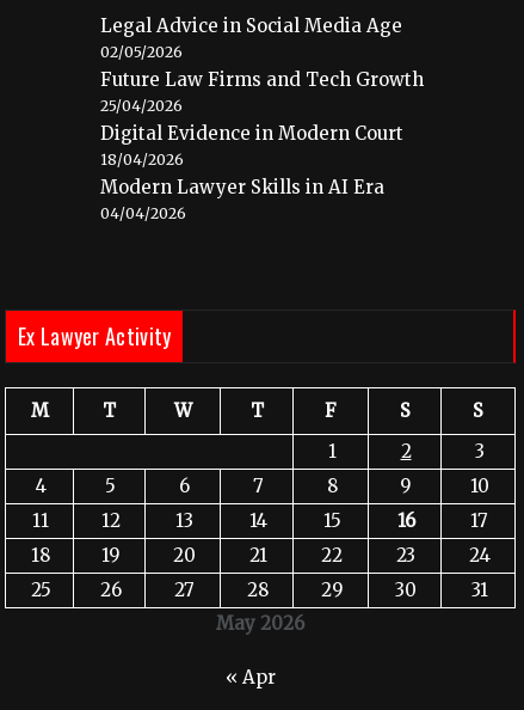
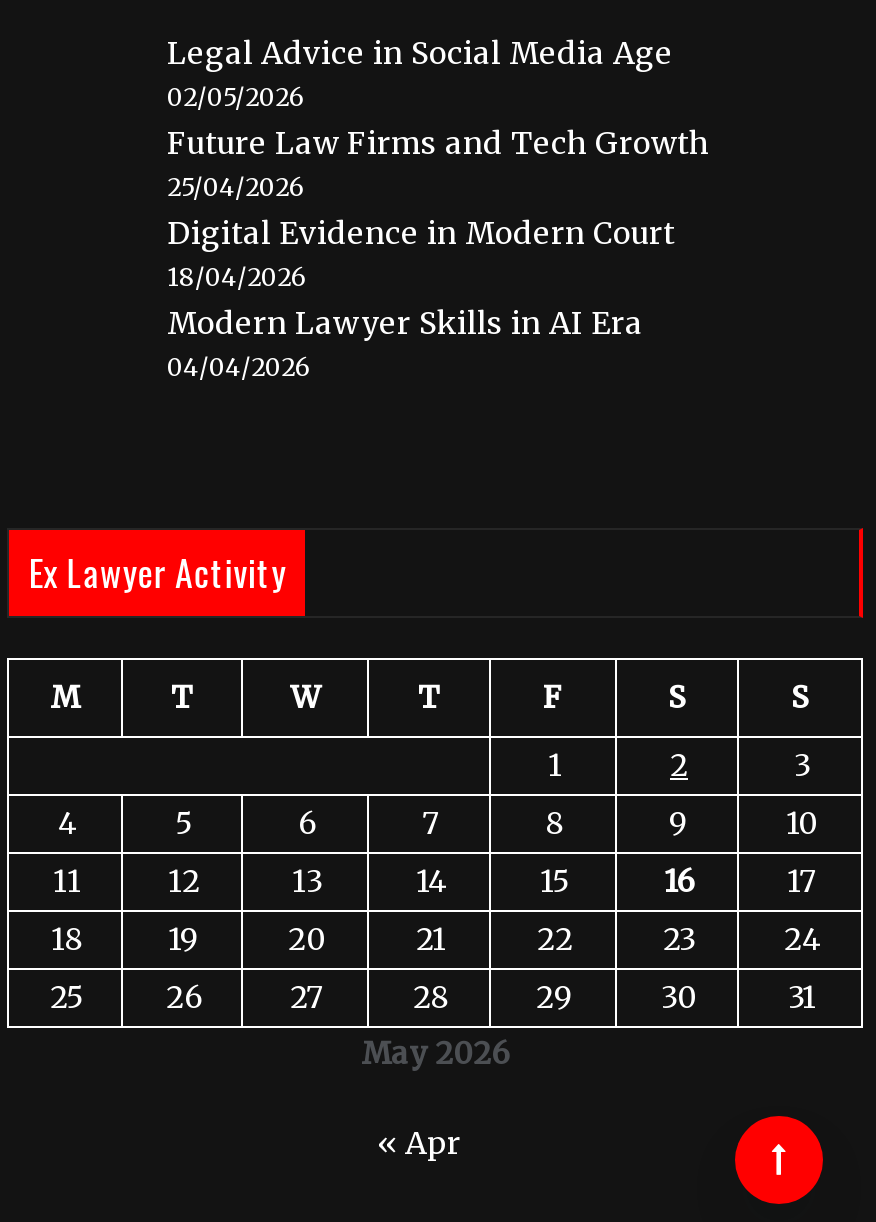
+ [image]
